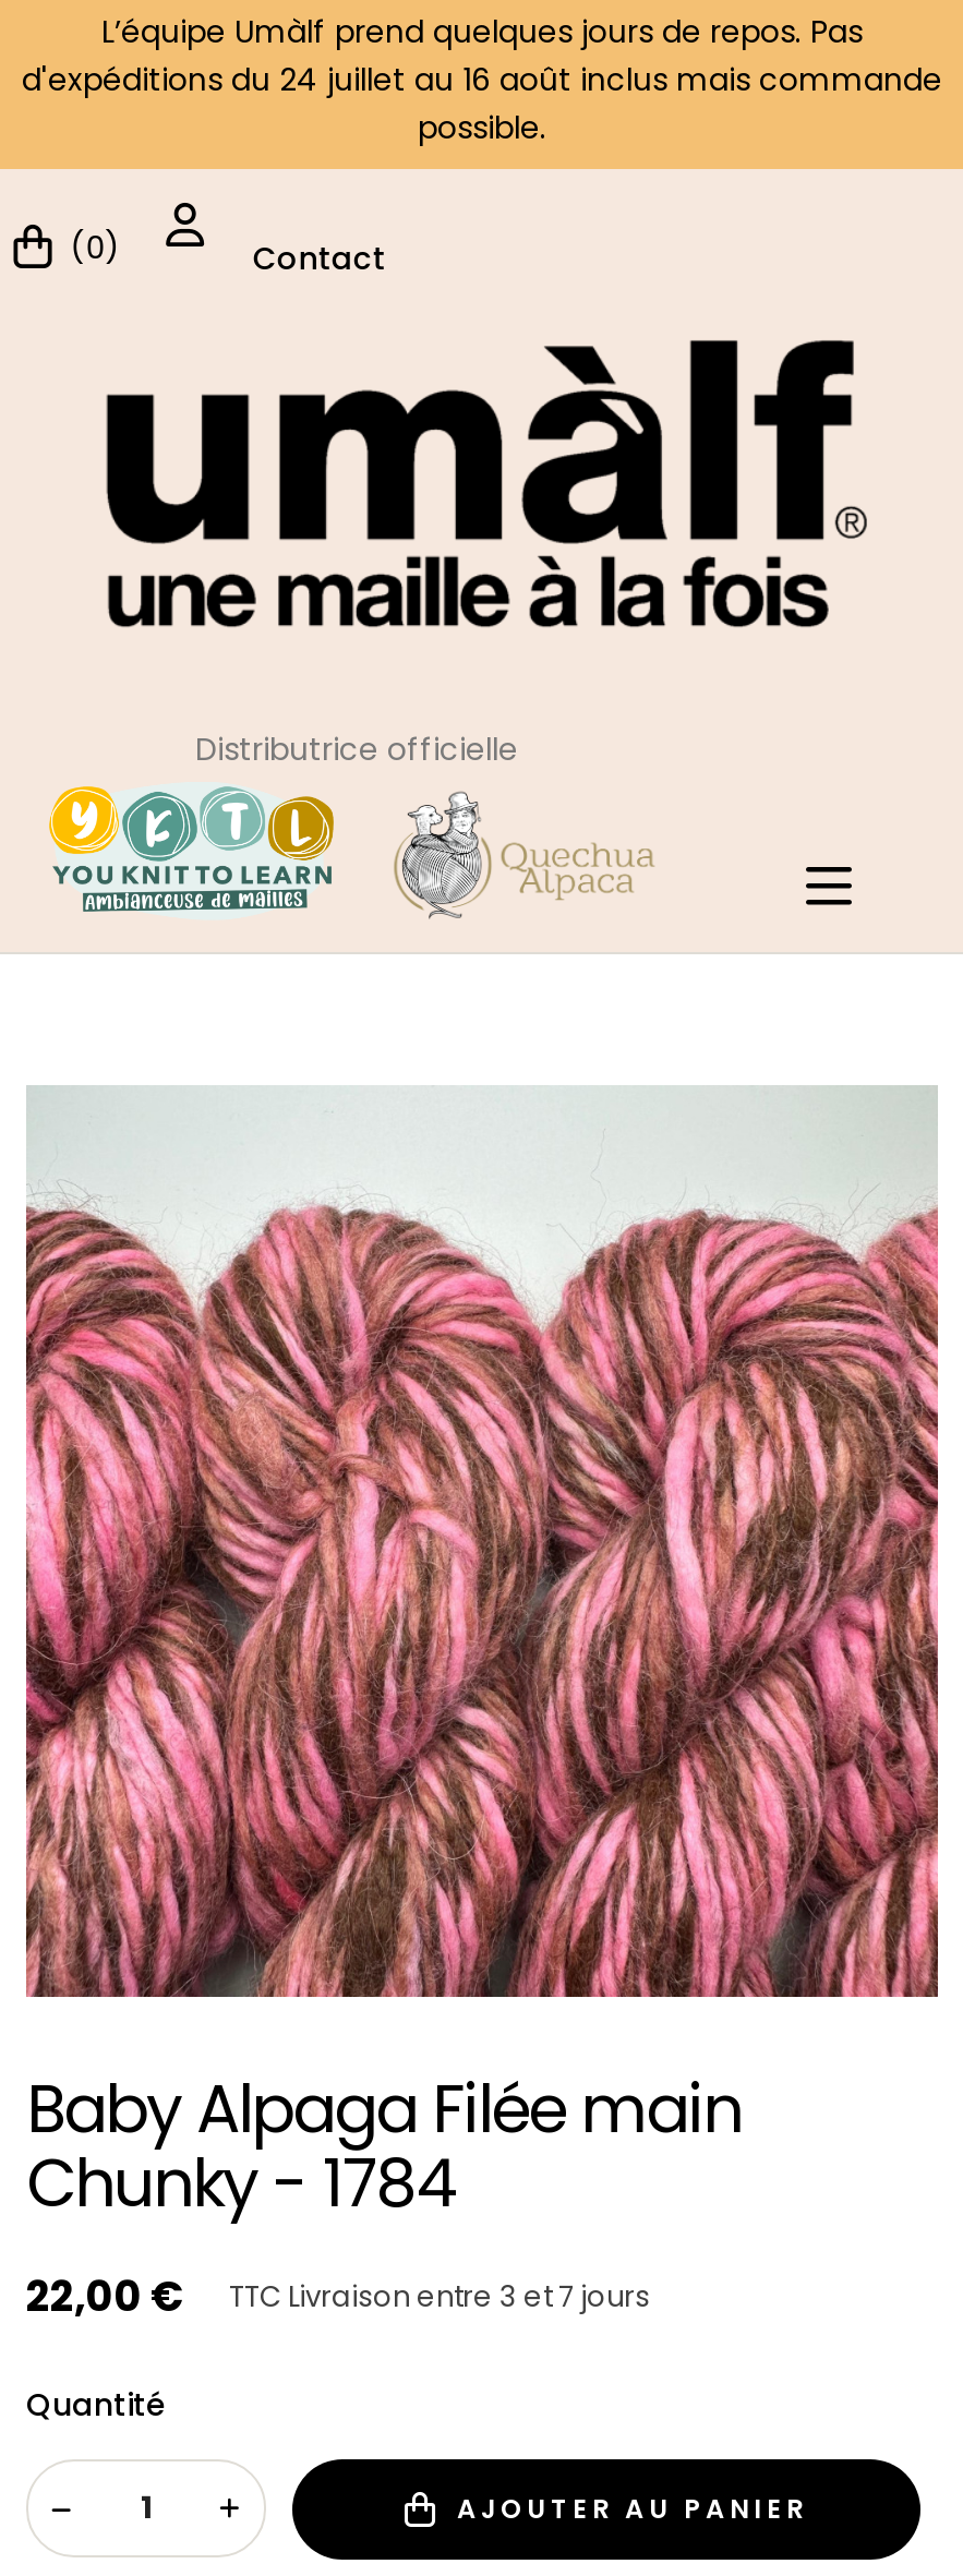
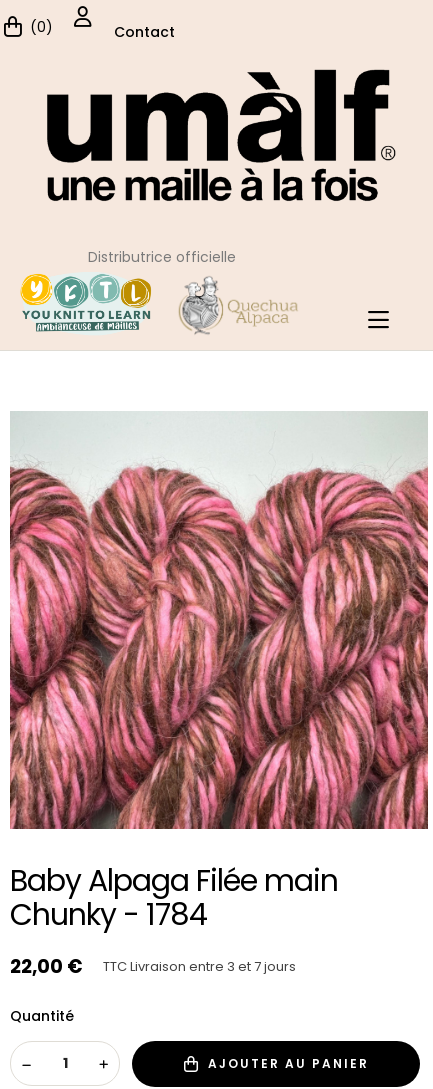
- L’équipe Umàlf prend quelques jours de repos. Pas
- d'expéditions du 24 juillet au 16 août inclus mais commande
- possible.
